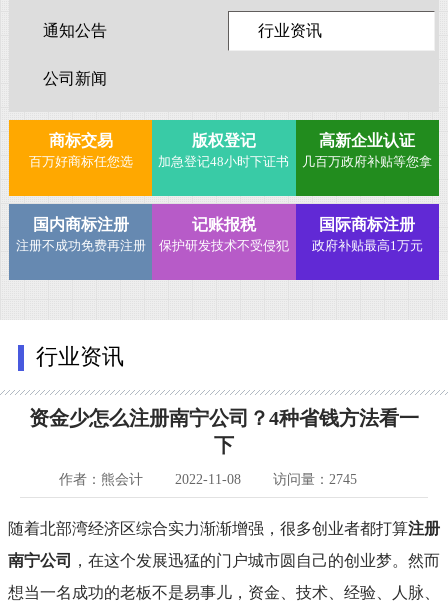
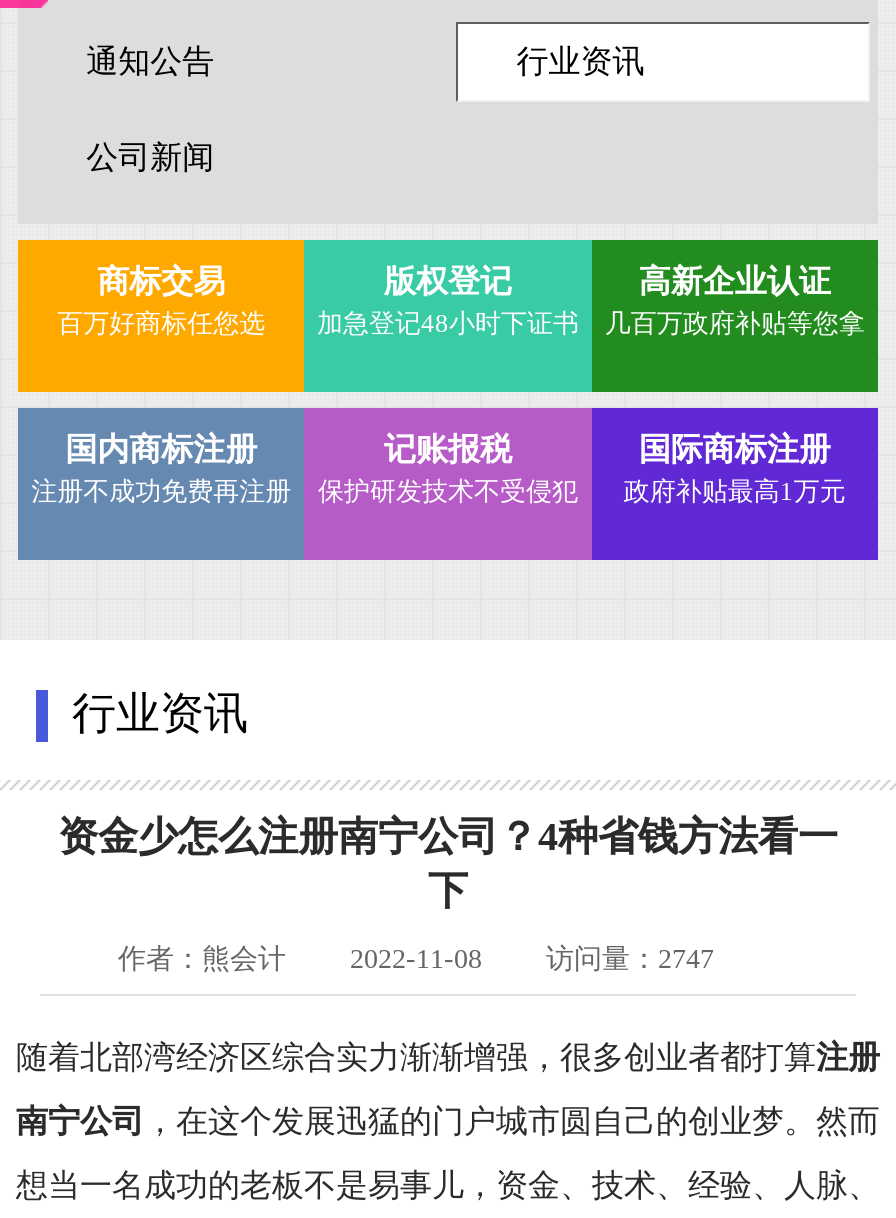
- 访问量：2745
+ 访问量：2747
